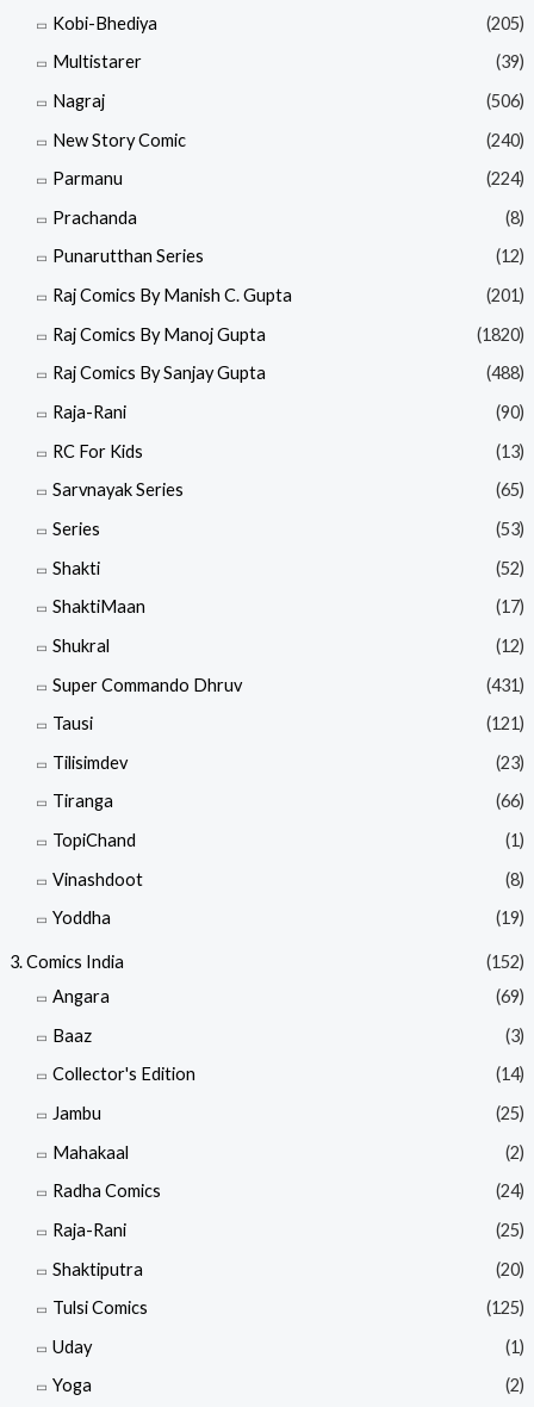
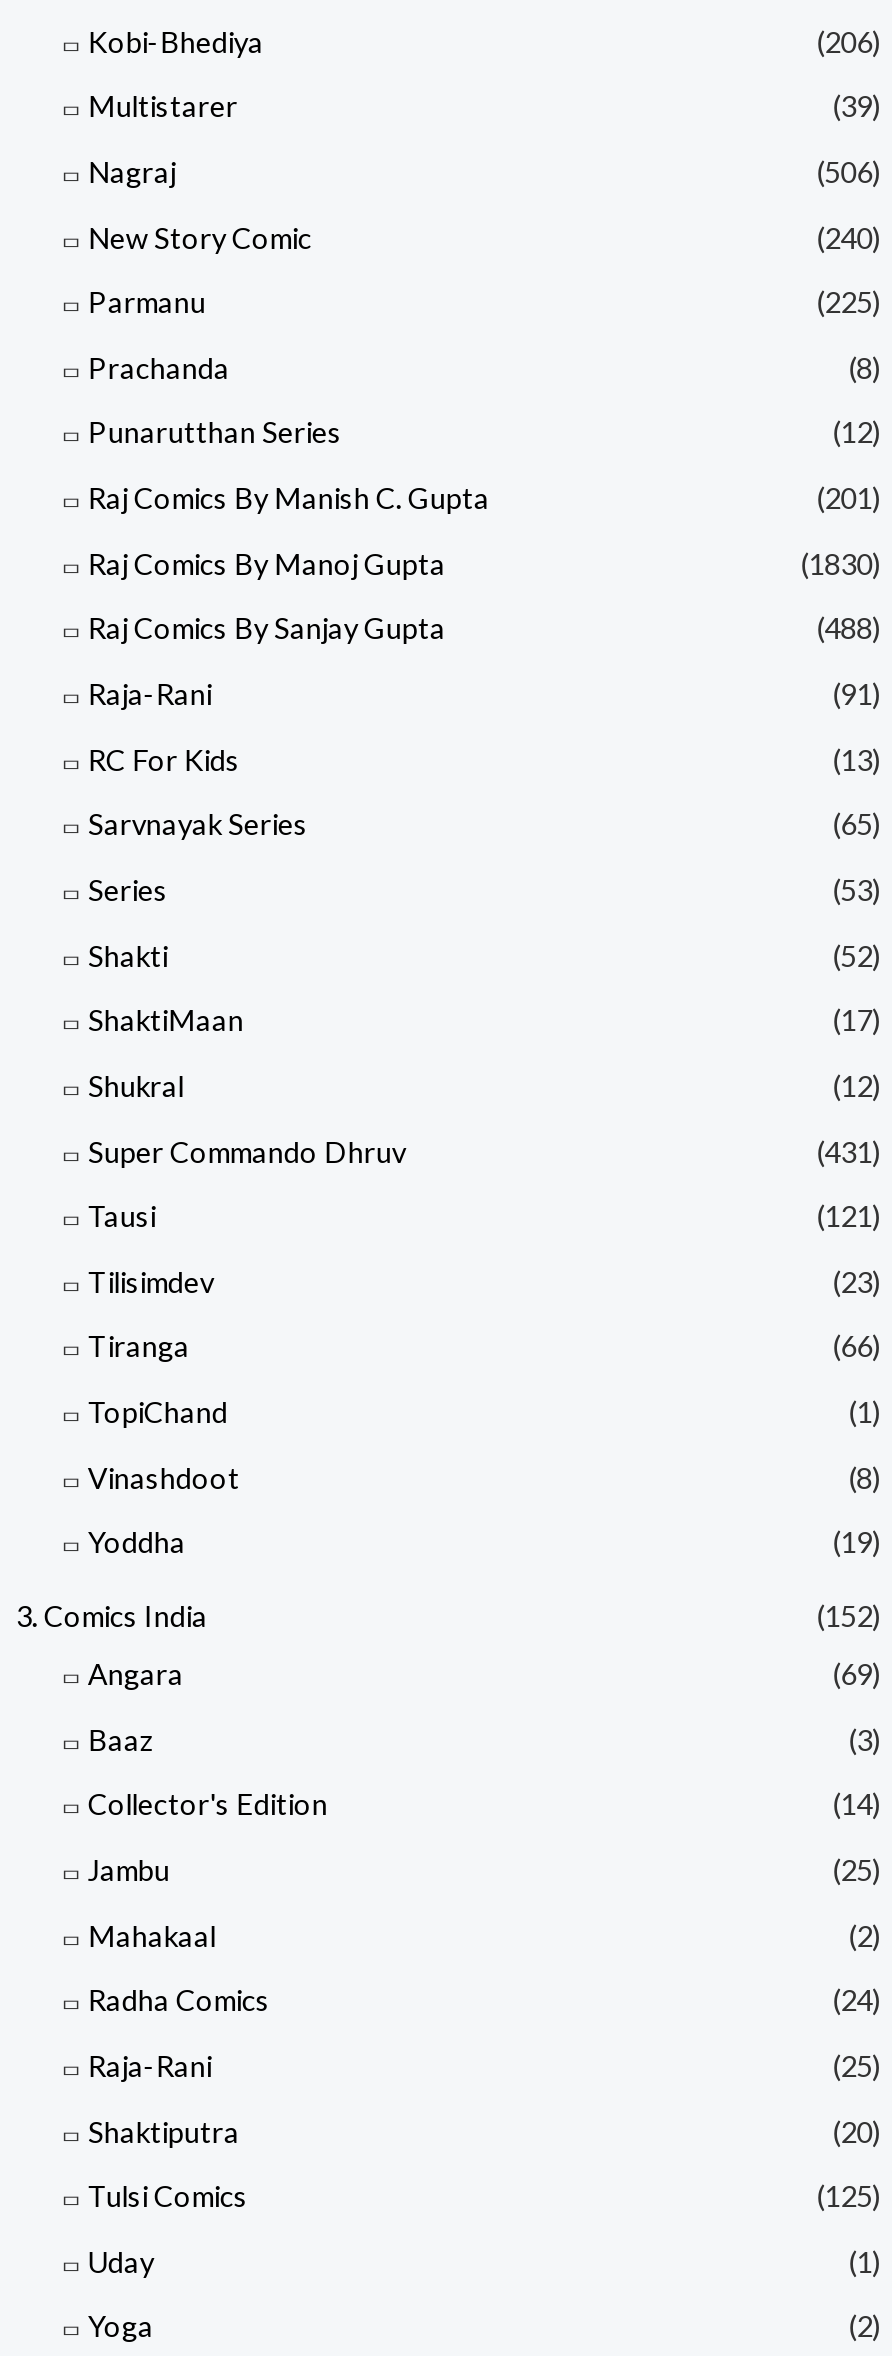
- (205)
+ (206)

- (224)
+ (225)

- (1820)
+ (1830)

- (90)
+ (91)
